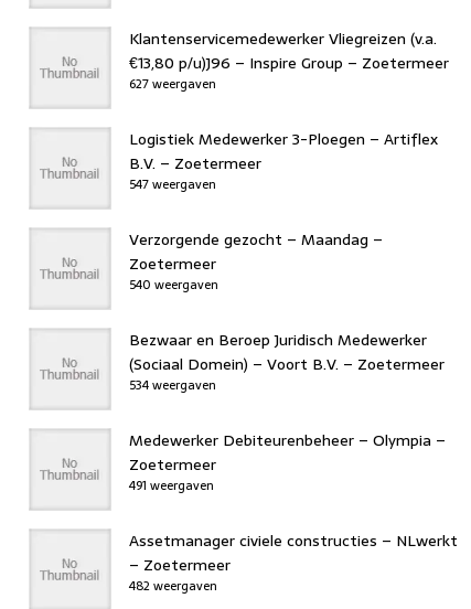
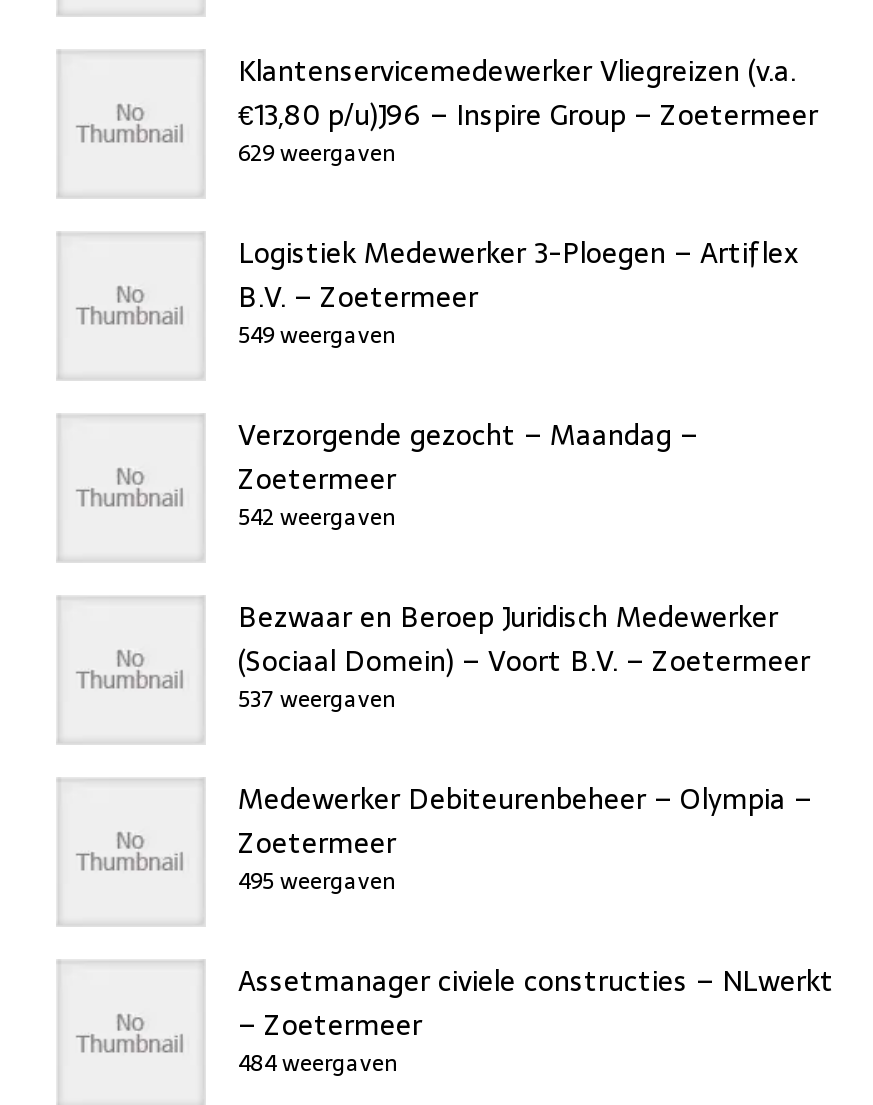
- 627 weergaven
+ 629 weergaven

- 547 weergaven
+ 549 weergaven

- 540 weergaven
+ 542 weergaven

- 534 weergaven
+ 537 weergaven

- 491 weergaven
+ 495 weergaven

- 482 weergaven
+ 484 weergaven
